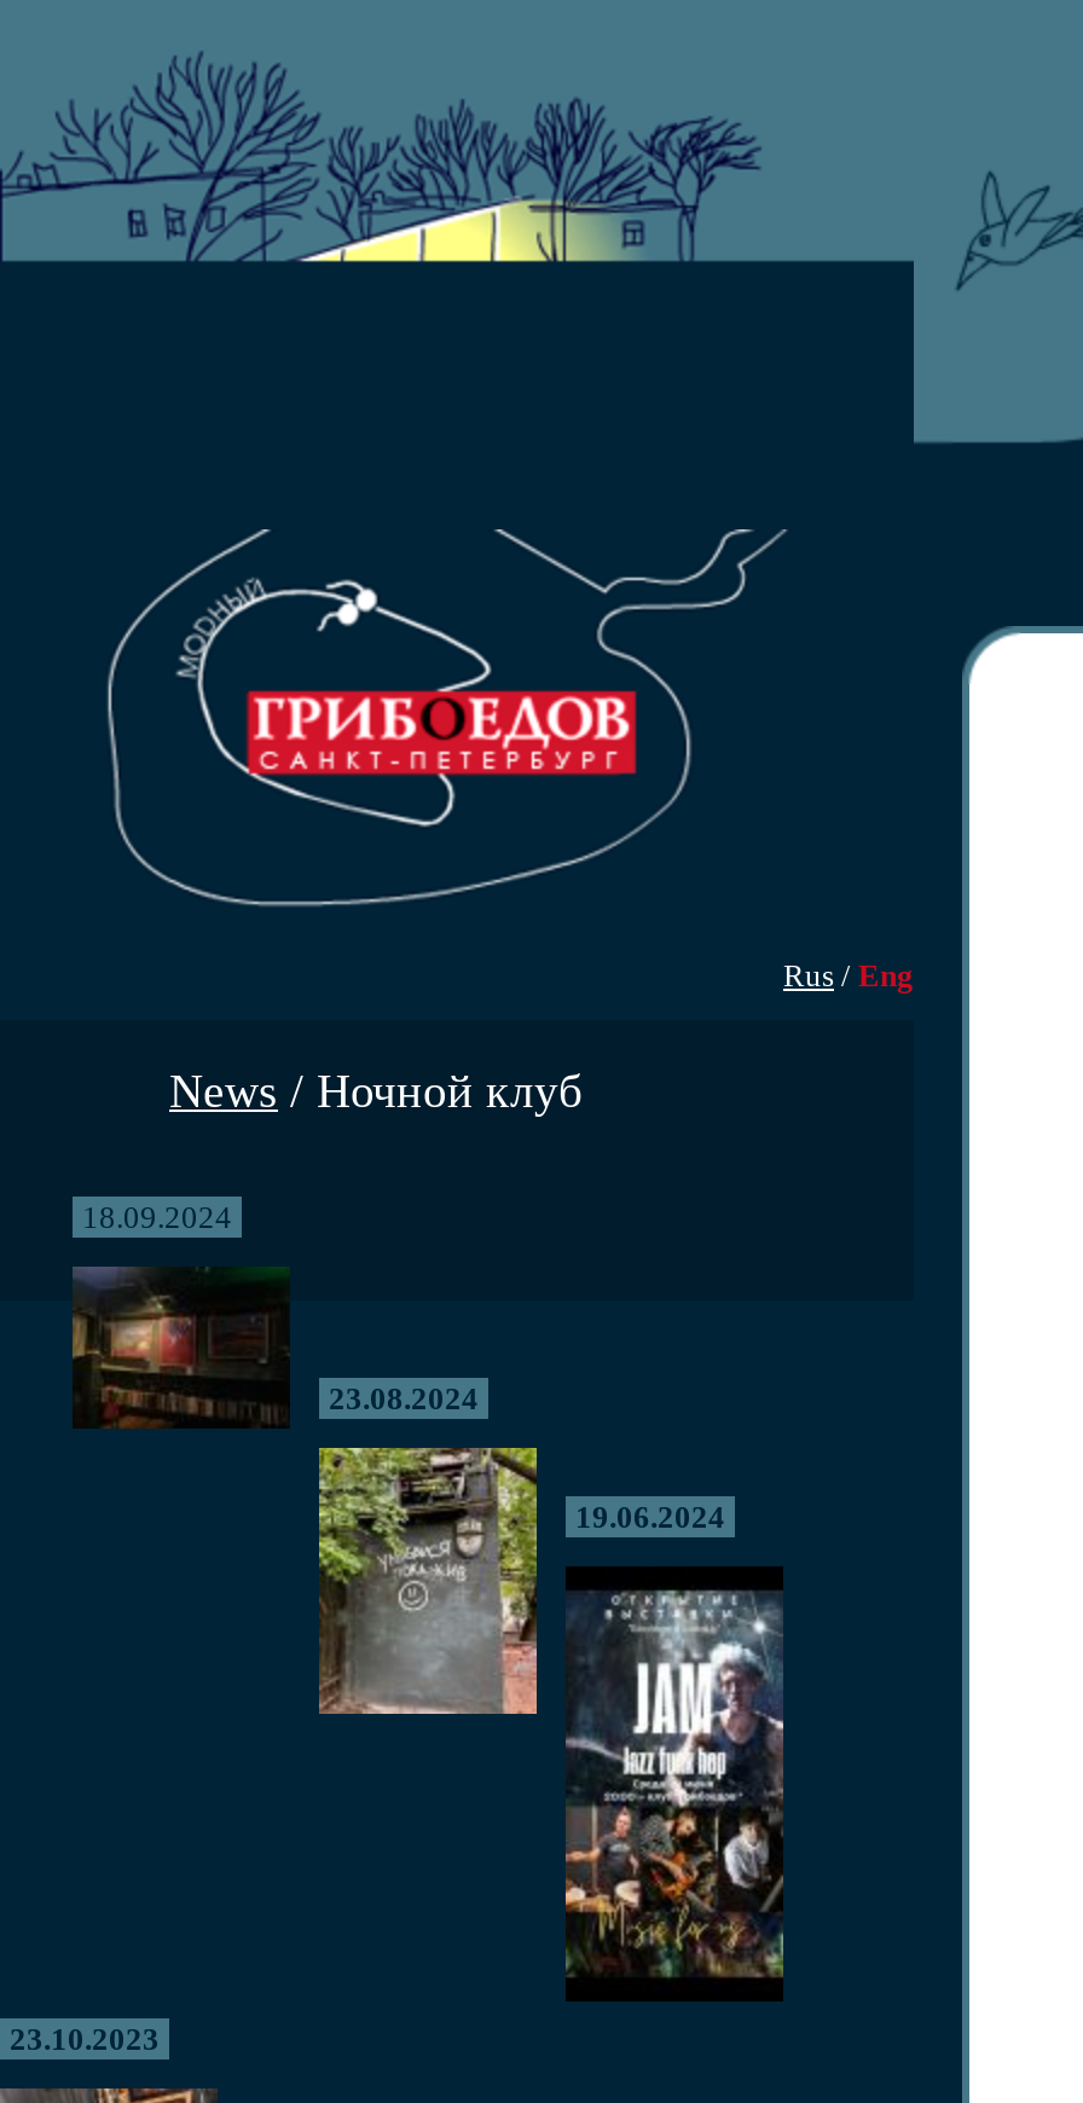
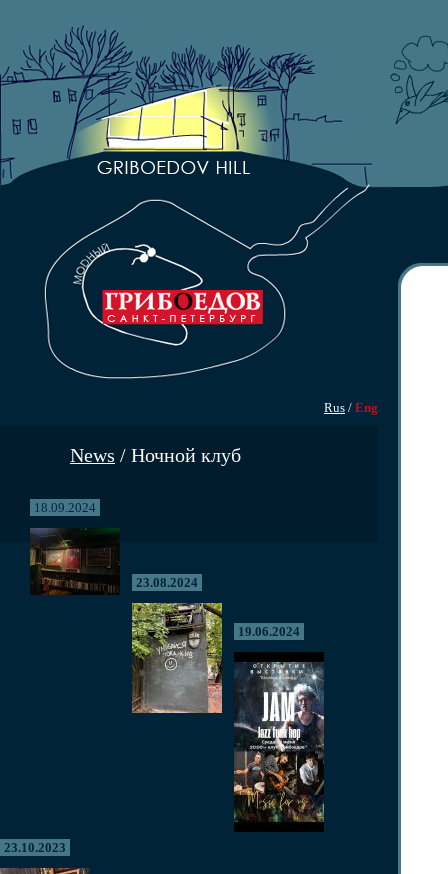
+ [image]
